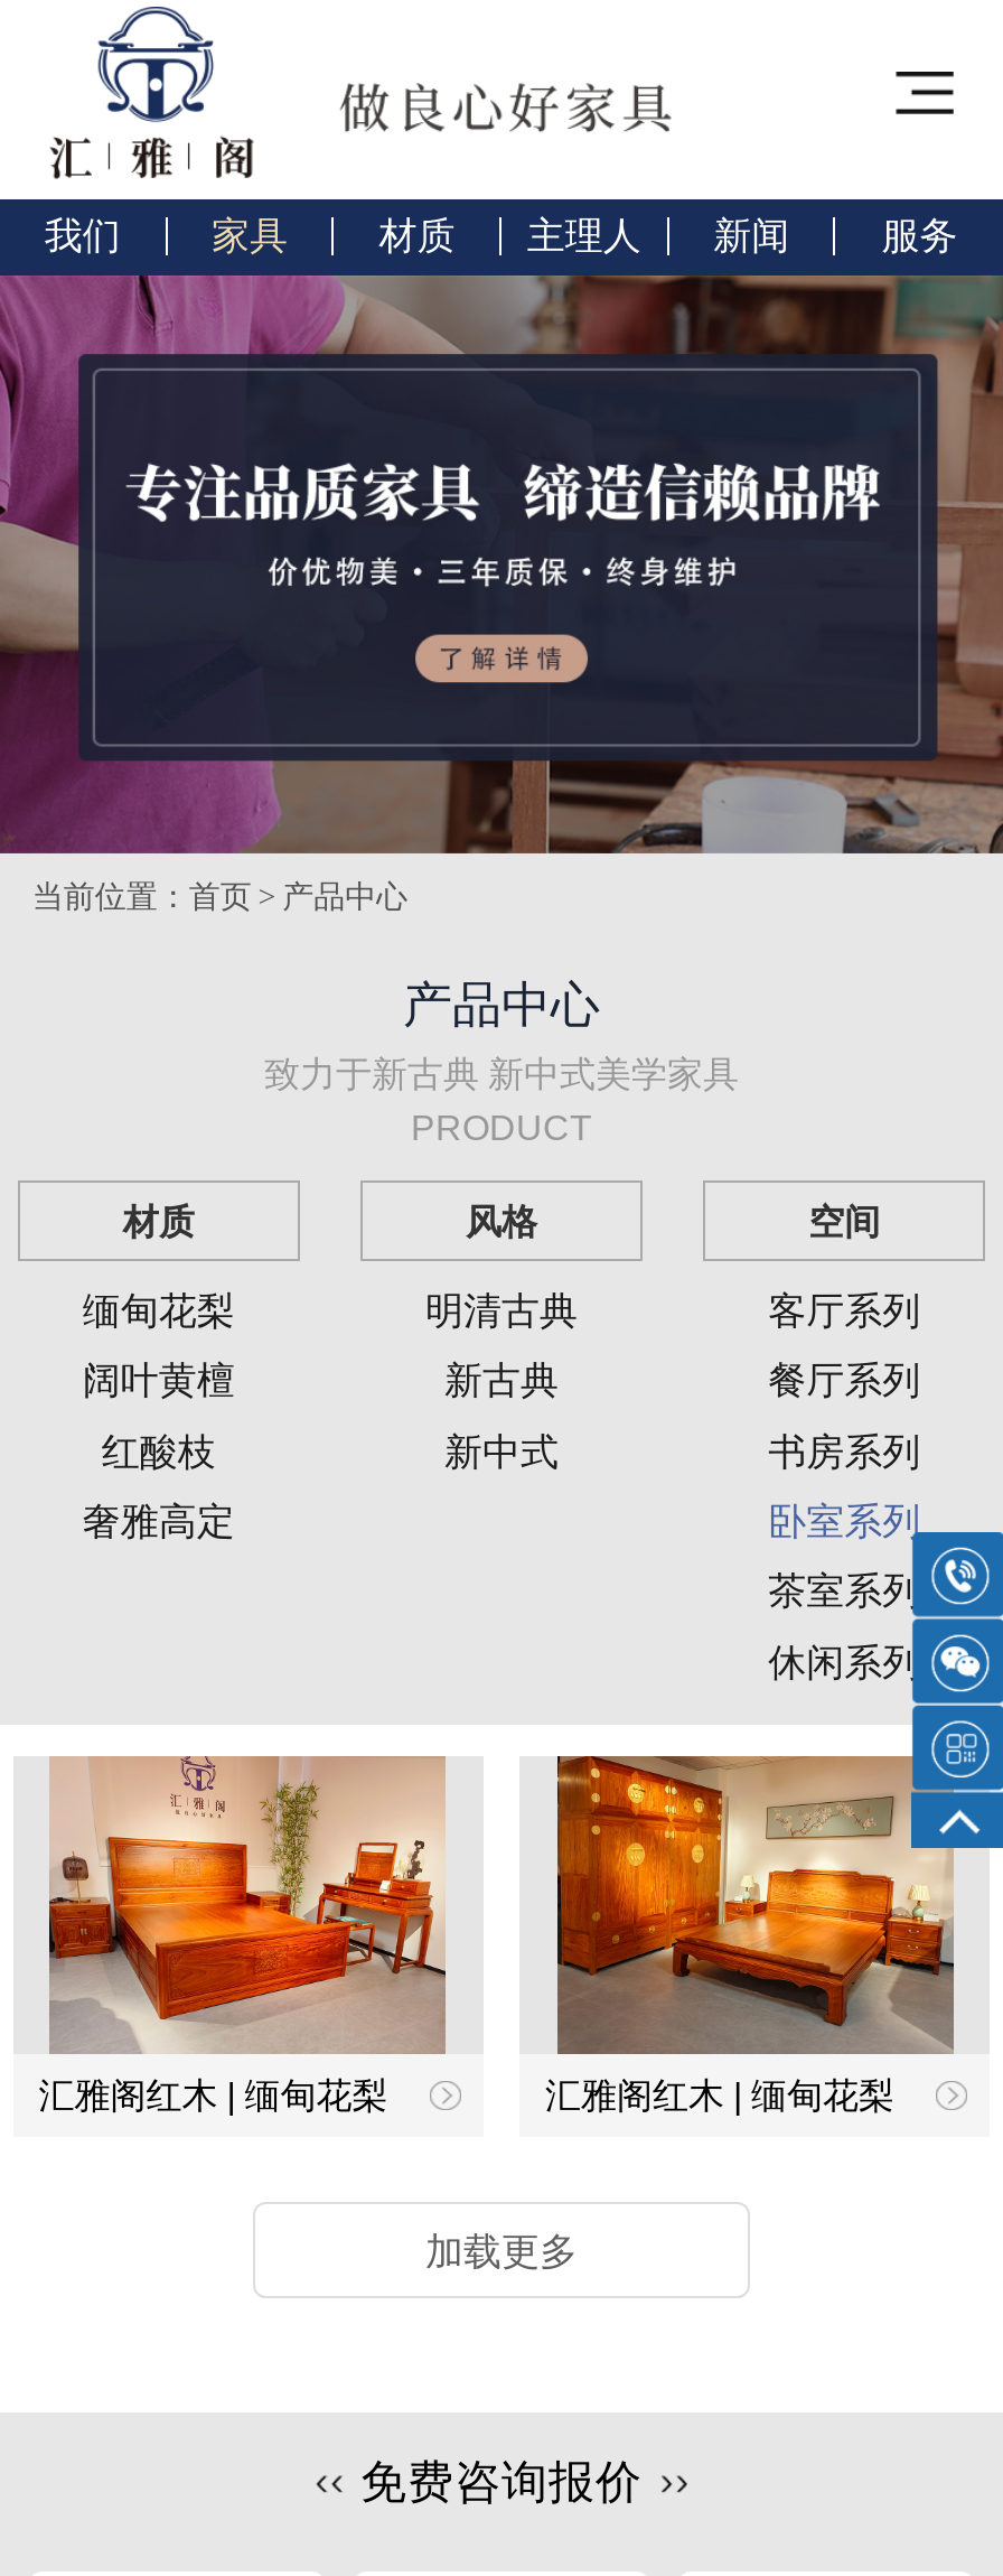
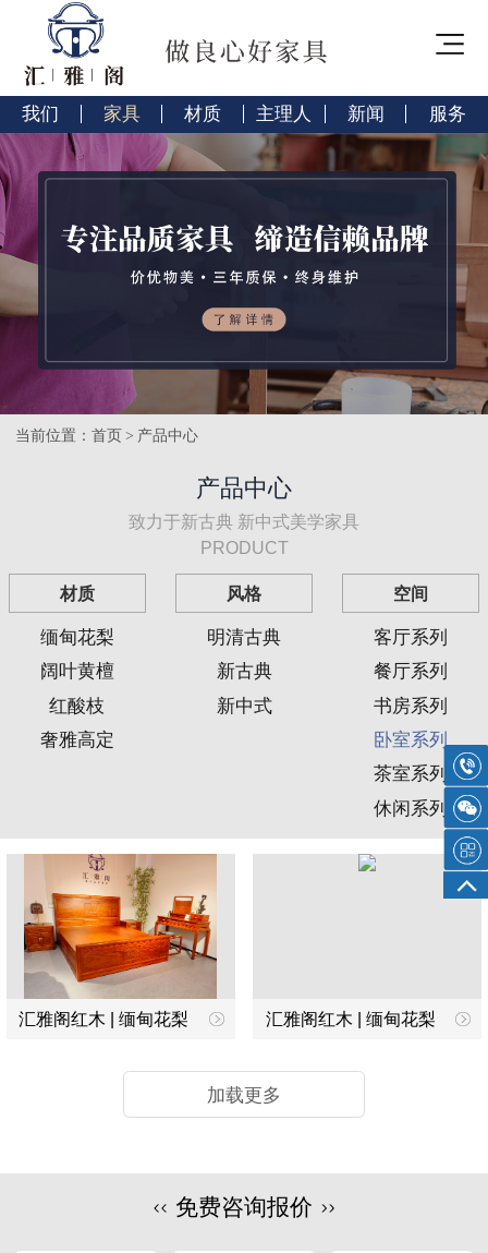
- [image]
